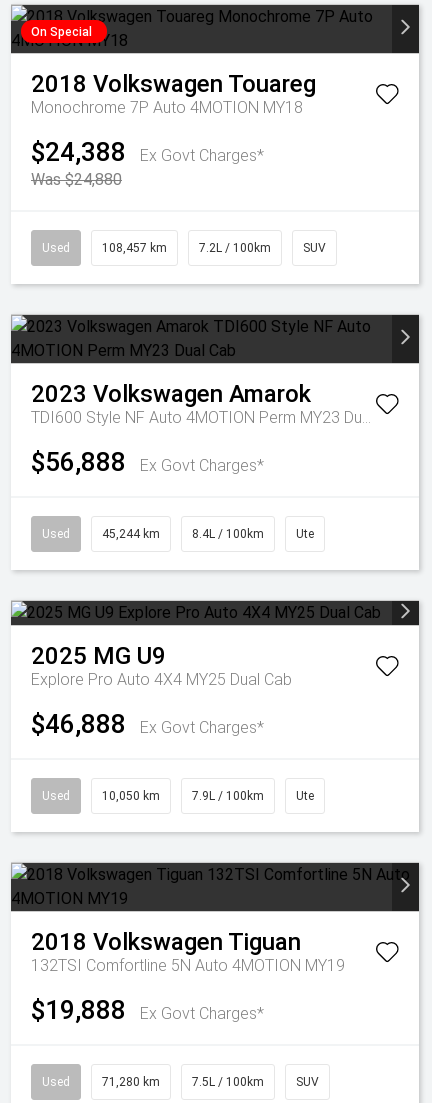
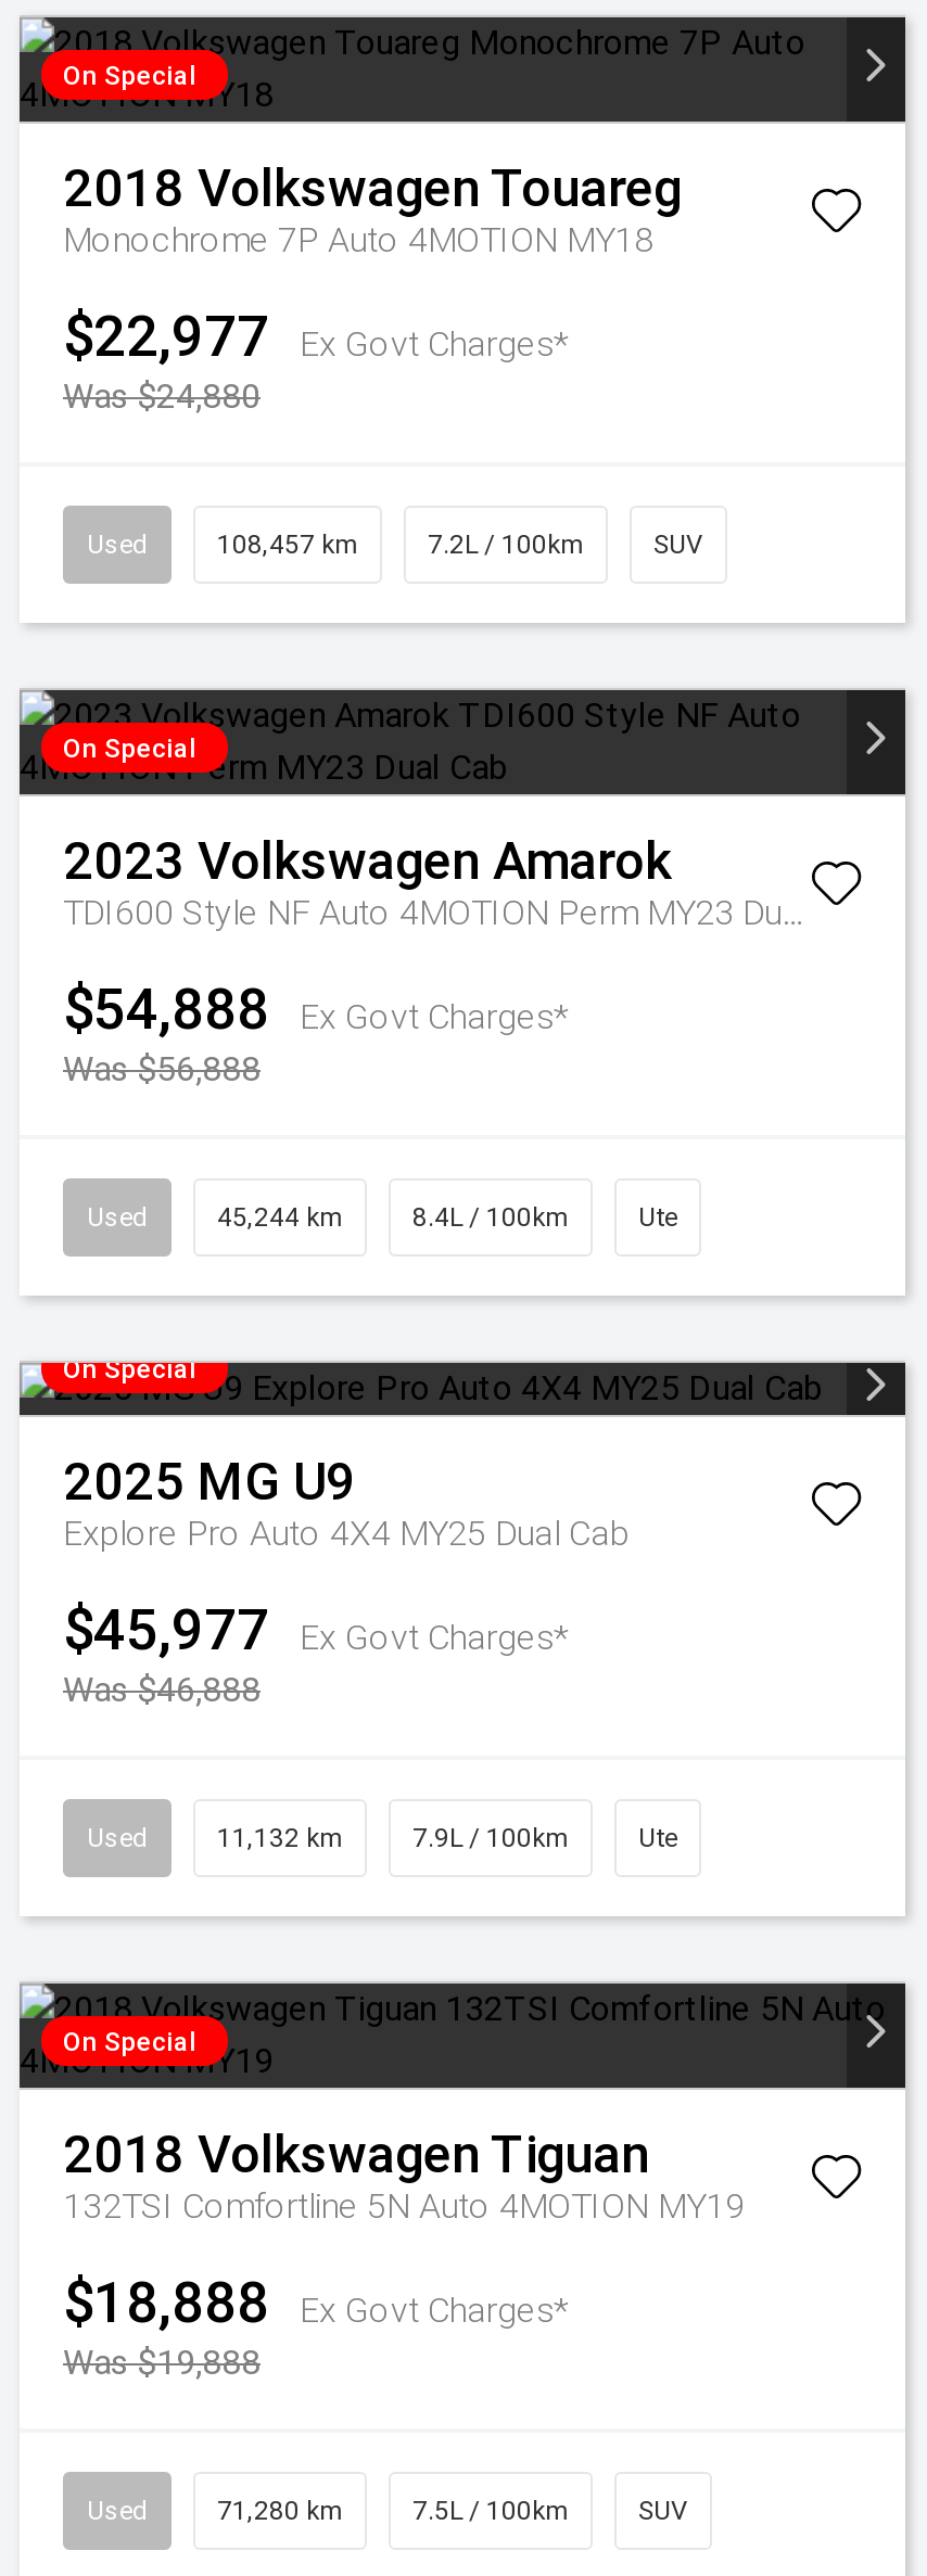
- $24,388 Ex Govt Charges*
+ $22,977 Ex Govt Charges*

+ On Special

- $56,888 Ex Govt Charges*
+ $54,888 Ex Govt Charges*

+ Was $56,888

+ On Special

- $46,888 Ex Govt Charges*
+ $45,977 Ex Govt Charges*

+ Was $46,888

- 10,050 km
+ 11,132 km

+ On Special

- $19,888 Ex Govt Charges*
+ $18,888 Ex Govt Charges*

+ Was $19,888
